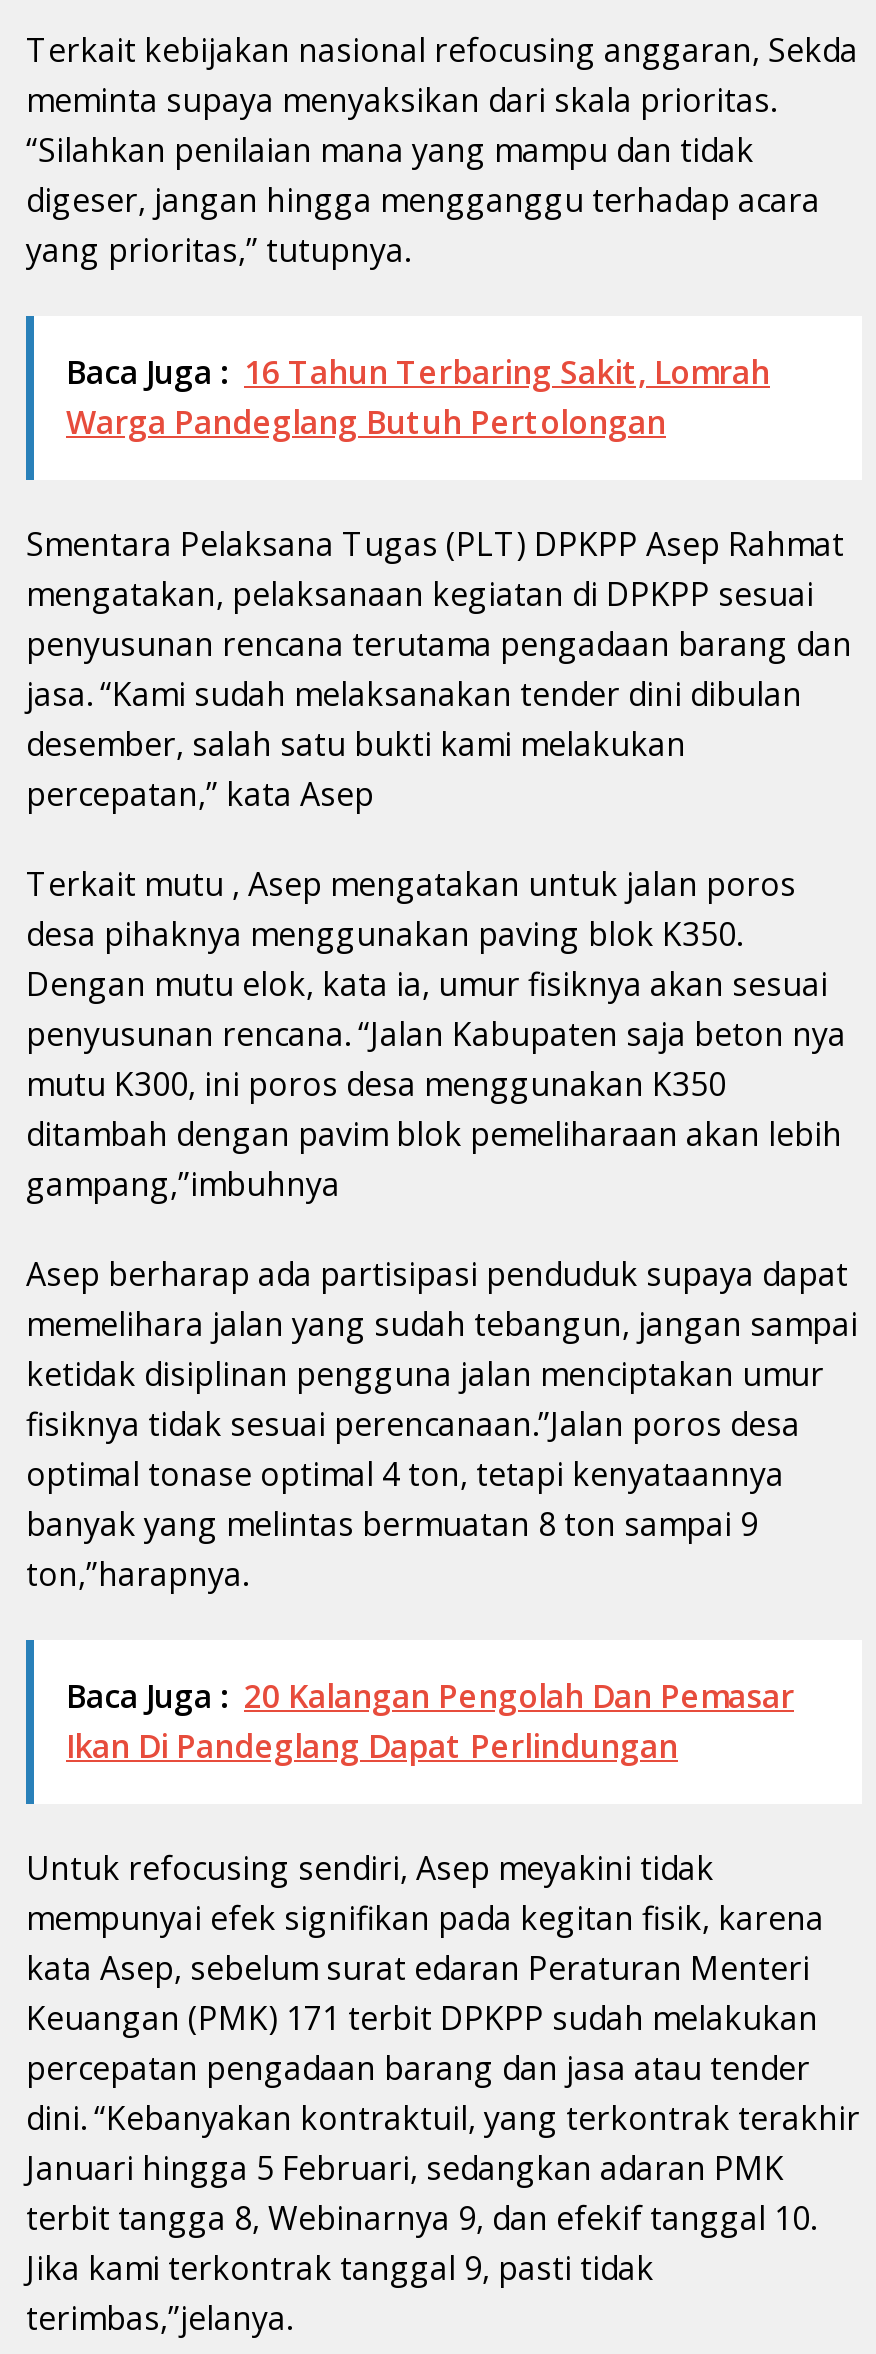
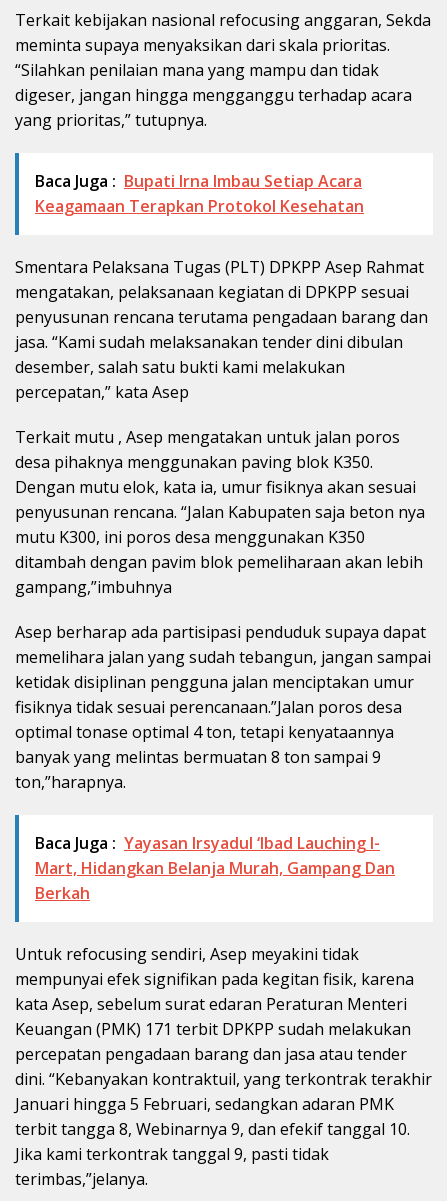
- Baca Juga : 16 Tahun Terbaring Sakit, Lomrah
- Warga Pandeglang Butuh Pertolongan
+ Baca Juga : Bupati Irna Imbau Setiap Acara
+ Keagamaan Terapkan Protokol Kesehatan

- Baca Juga : 20 Kalangan Pengolah Dan Pemasar
- Ikan Di Pandeglang Dapat Perlindungan
+ Baca Juga : Yayasan Irsyadul ‘Ibad Lauching I-
+ Mart, Hidangkan Belanja Murah, Gampang Dan
+ Berkah
